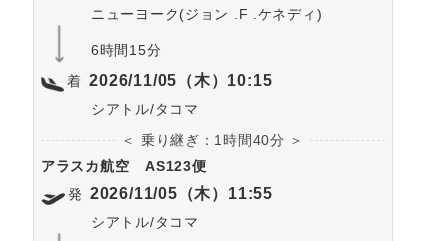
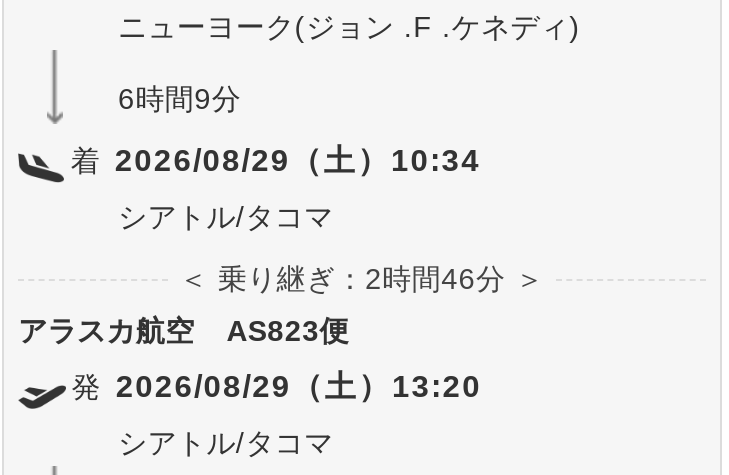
- 6時間15分
+ 6時間9分

- 着 2026/11/05（木）10:15
+ 着 2026/08/29（土）10:34

- ＜ 乗り継ぎ：1時間40分 ＞
+ ＜ 乗り継ぎ：2時間46分 ＞

- アラスカ航空 AS123便
+ アラスカ航空 AS823便

- 発 2026/11/05（木）11:55
+ 発 2026/08/29（土）13:20
